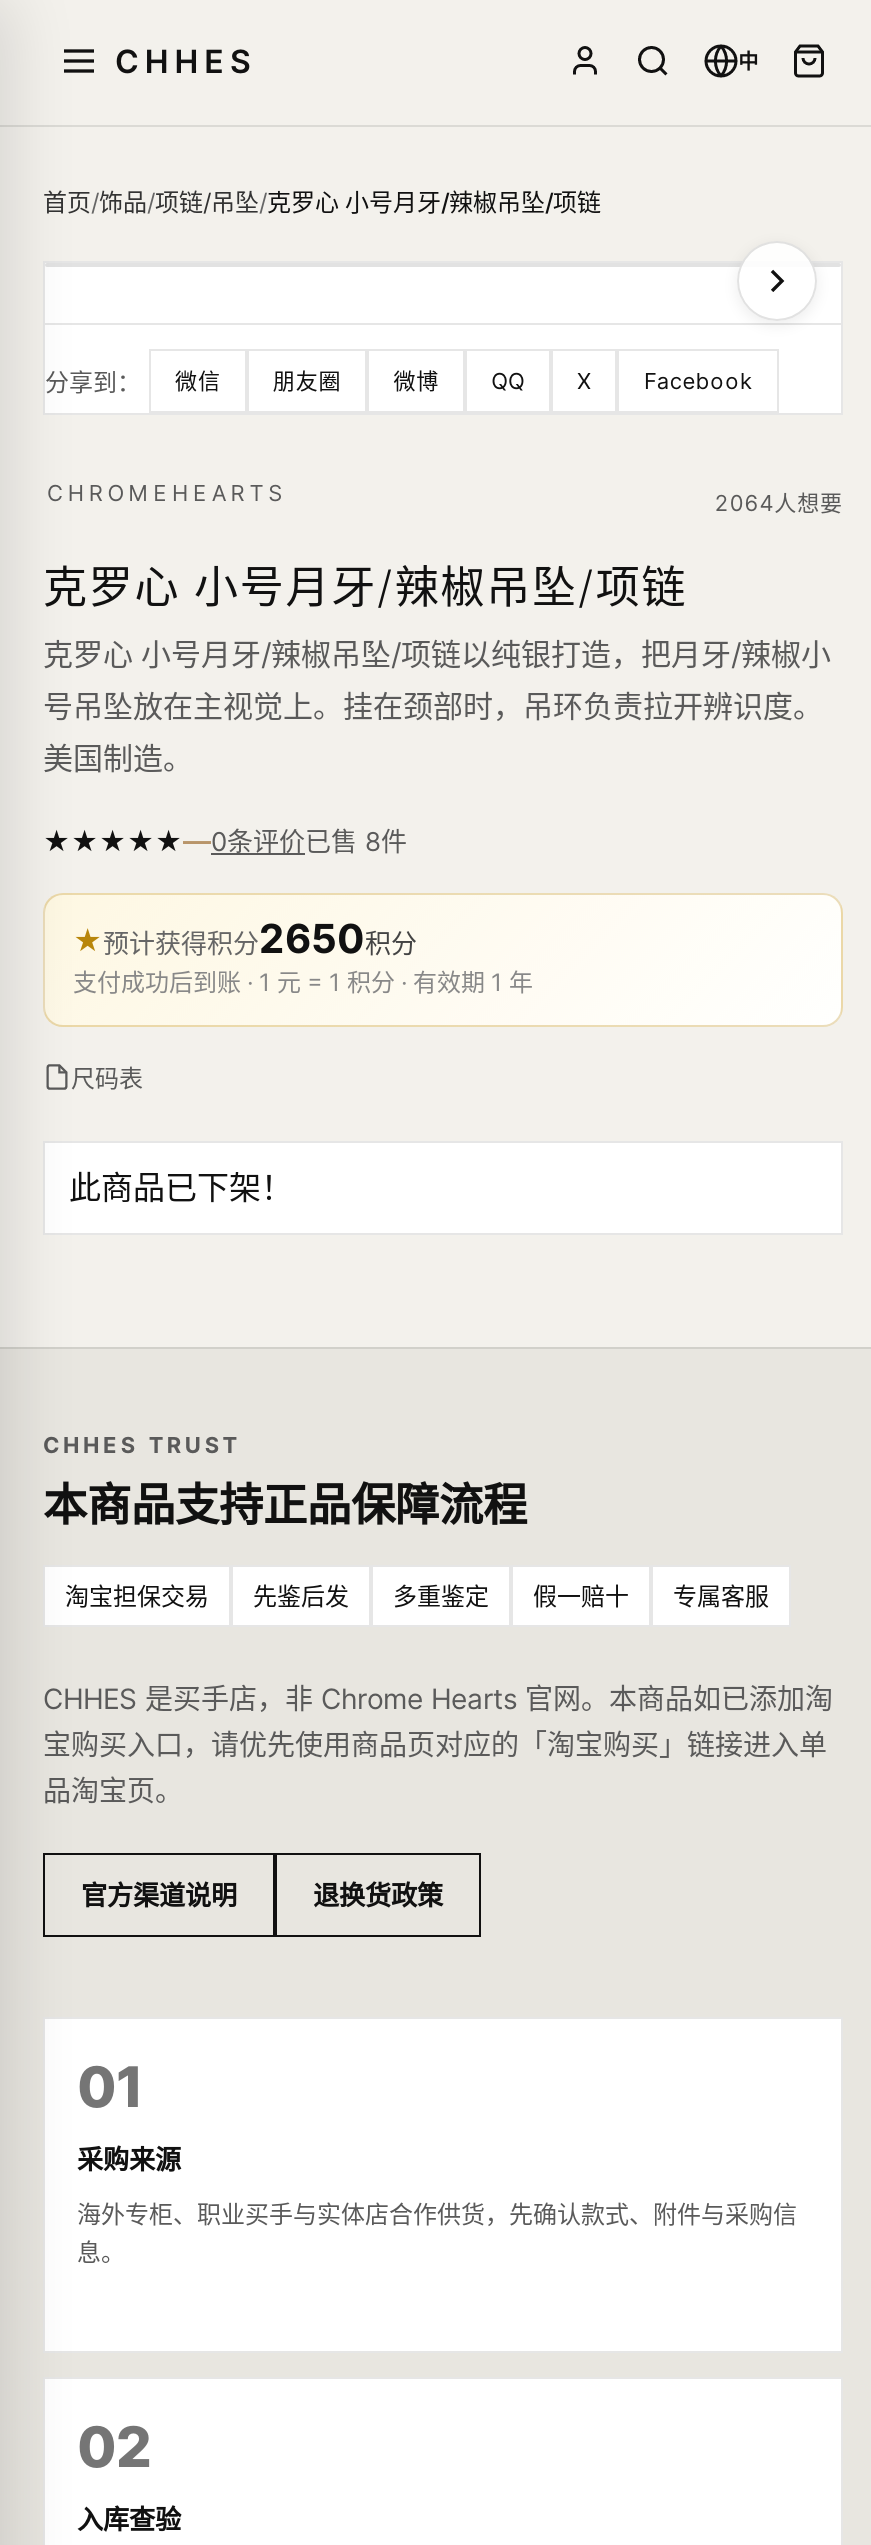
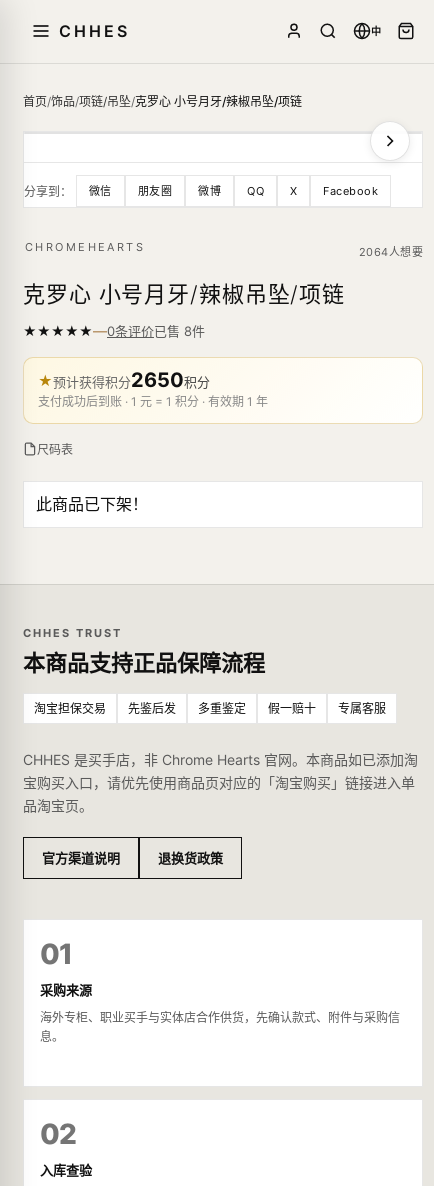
- 克罗心 小号月牙/辣椒吊坠/项链以纯银打造，把月牙/辣椒小
- 号吊坠放在主视觉上。挂在颈部时，吊环负责拉开辨识度。
- 美国制造。
